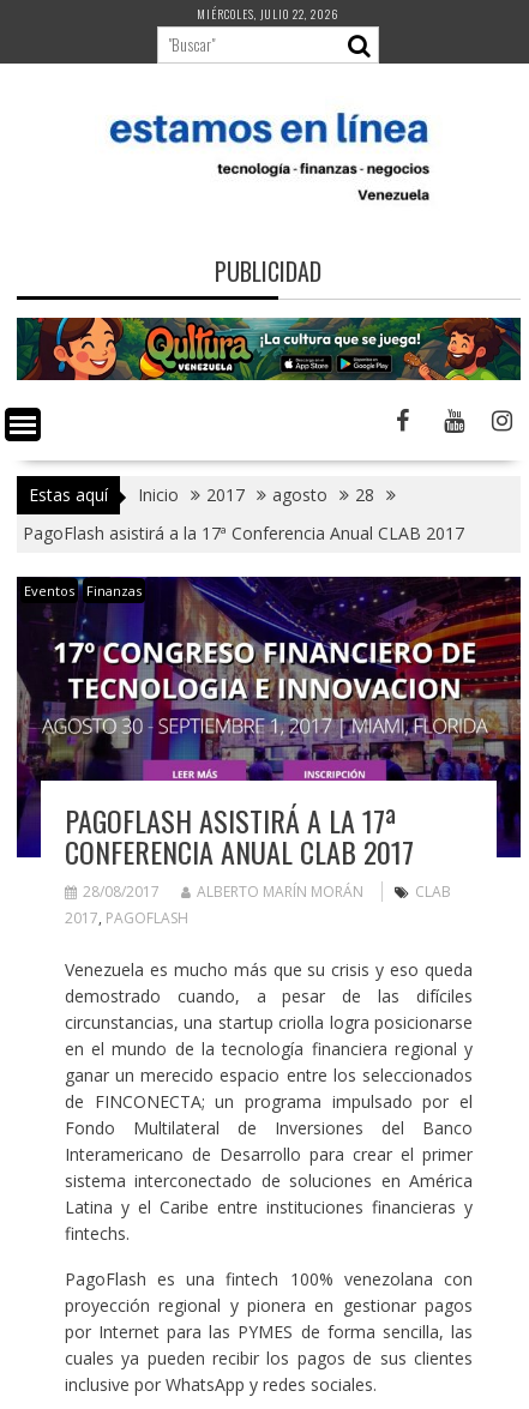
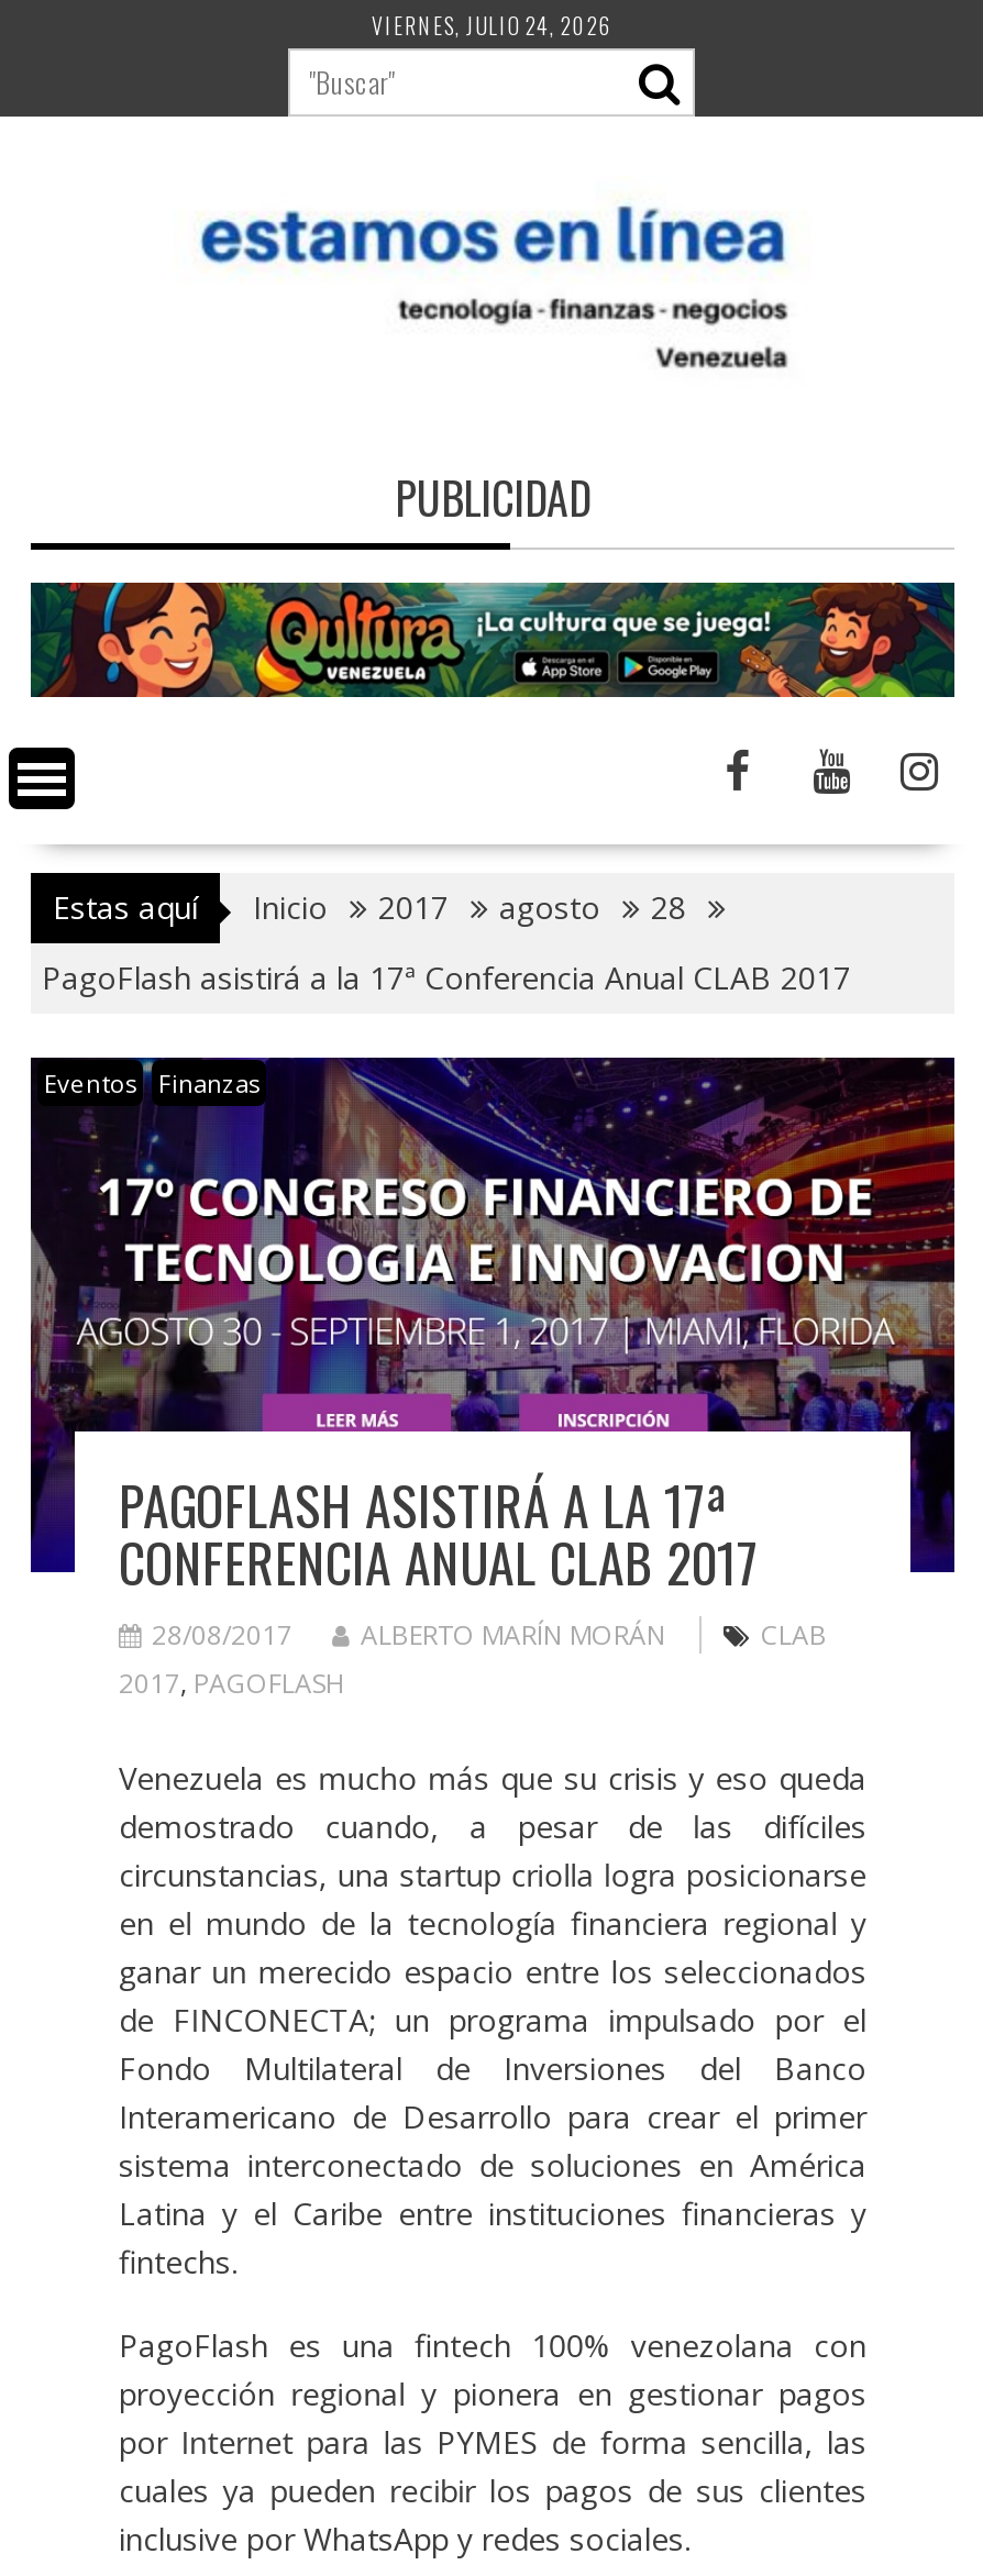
- MIÉRCOLES, JULIO 22, 2026
+ VIERNES, JULIO 24, 2026
